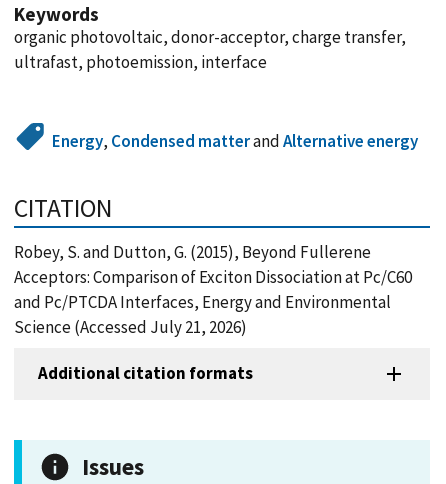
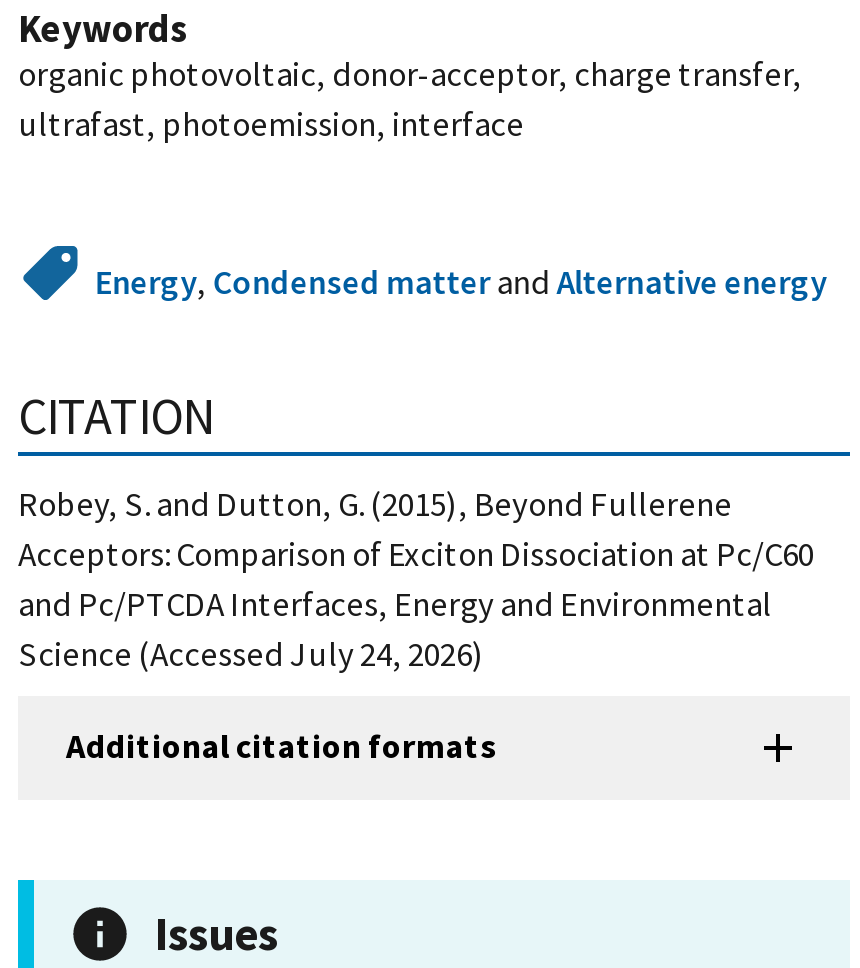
- Science (Accessed July 21, 2026)
+ Science (Accessed July 24, 2026)
